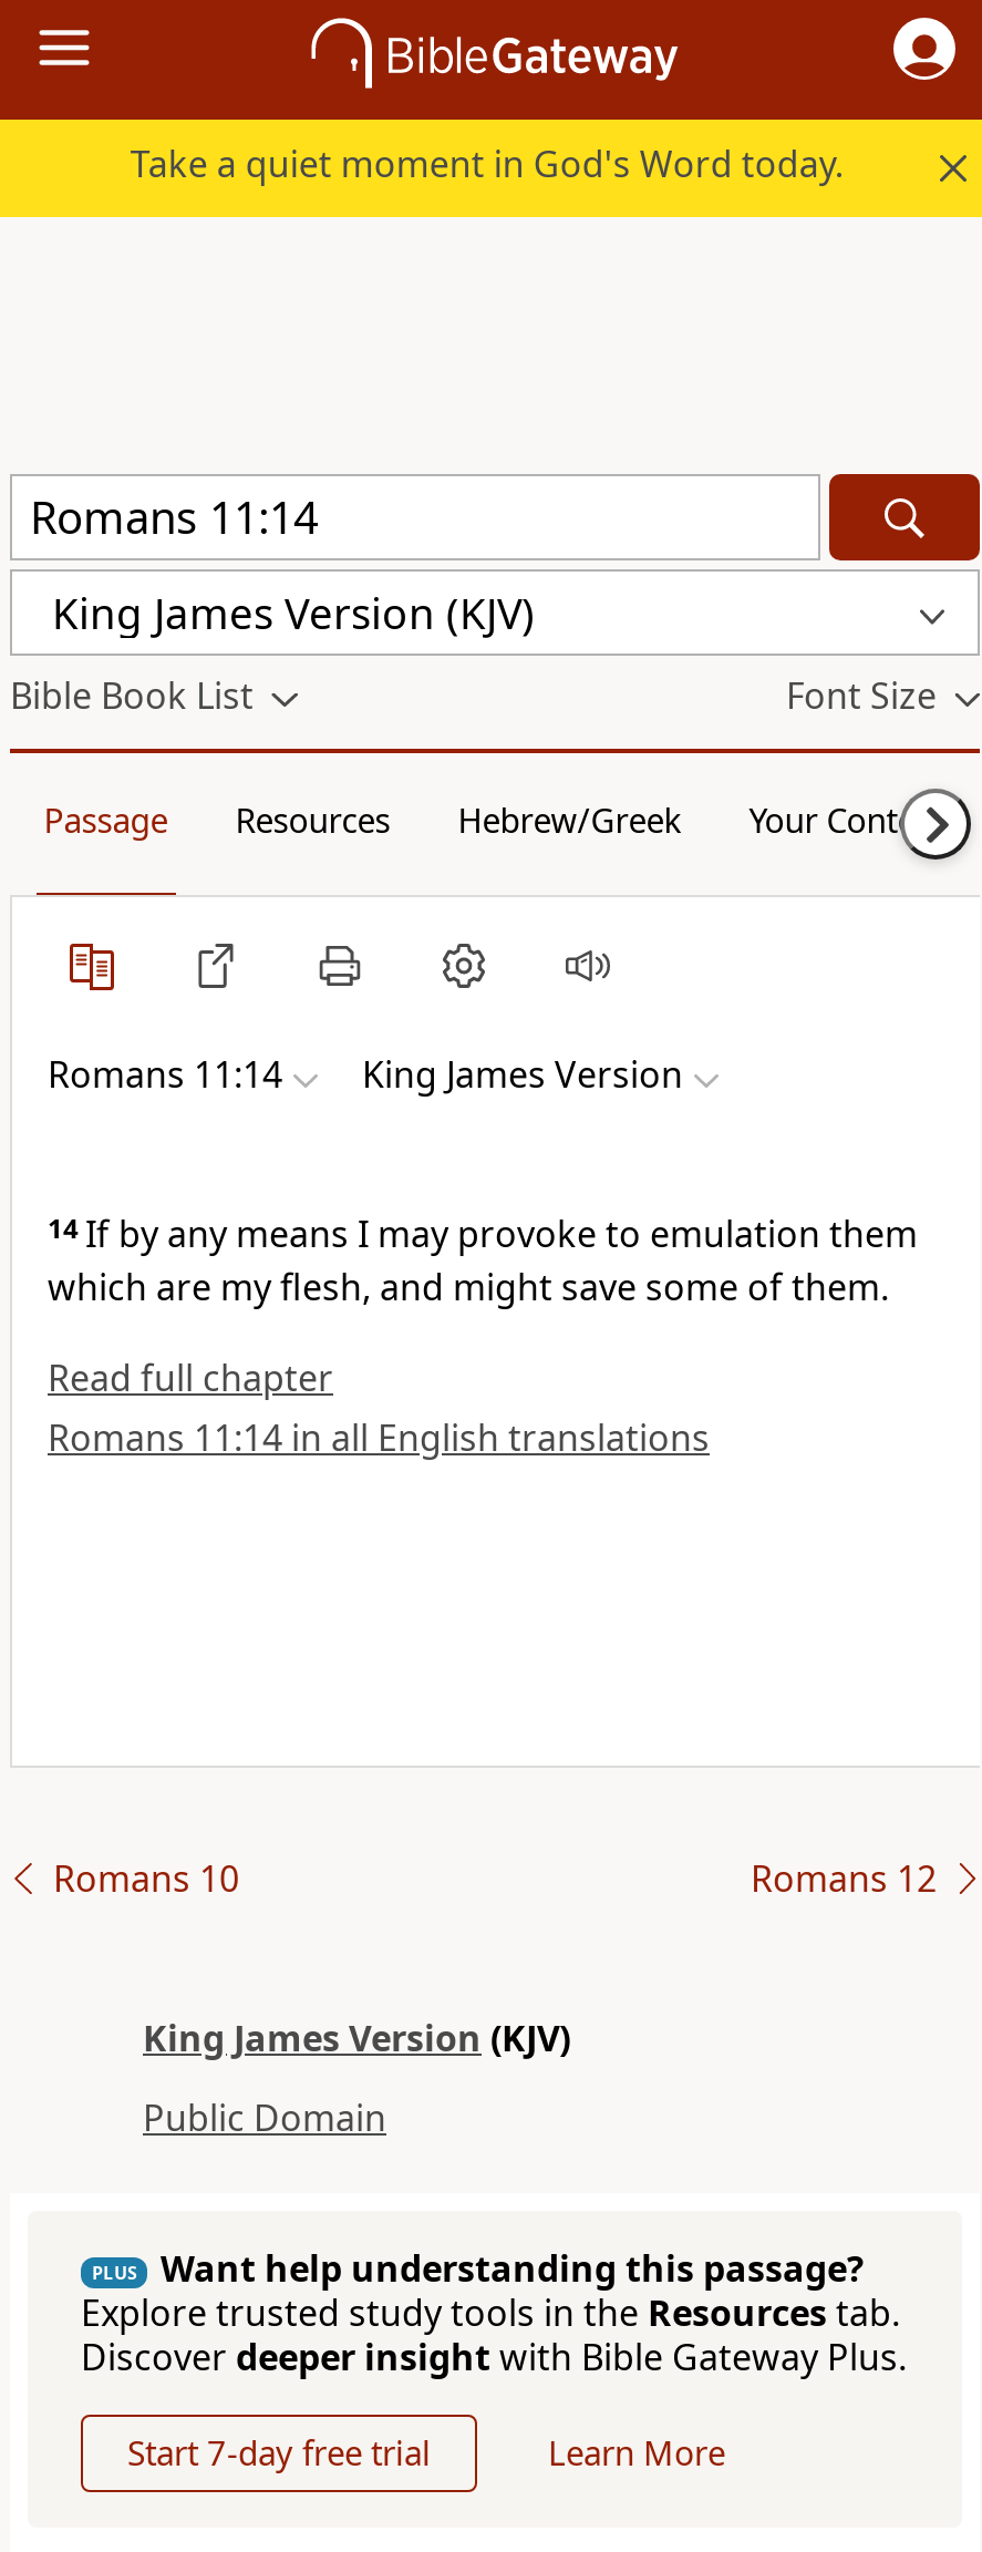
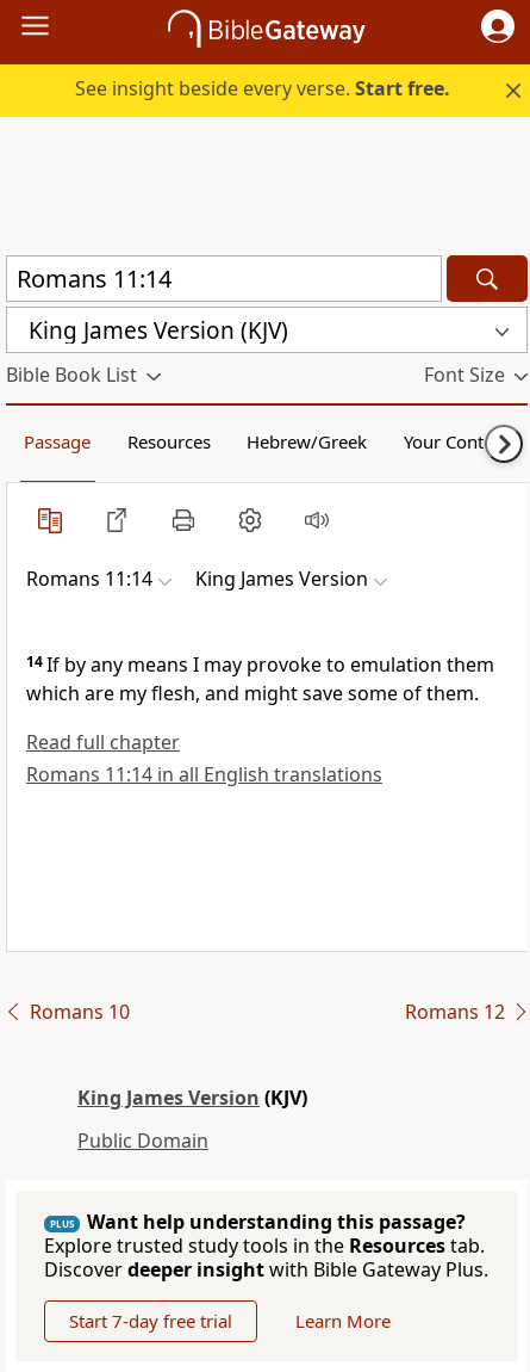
- Take a quiet moment in God's Word today.
+ See insight beside every verse. Start free.
